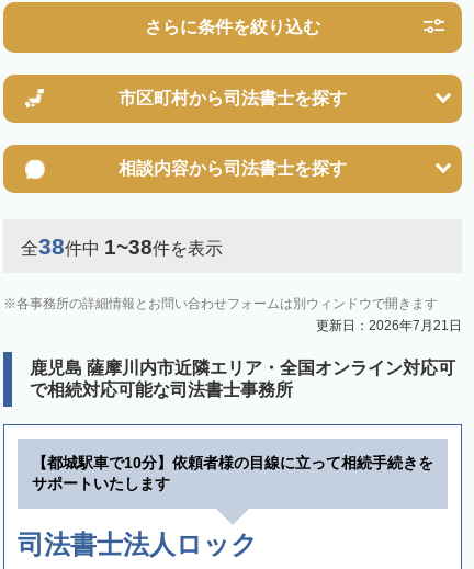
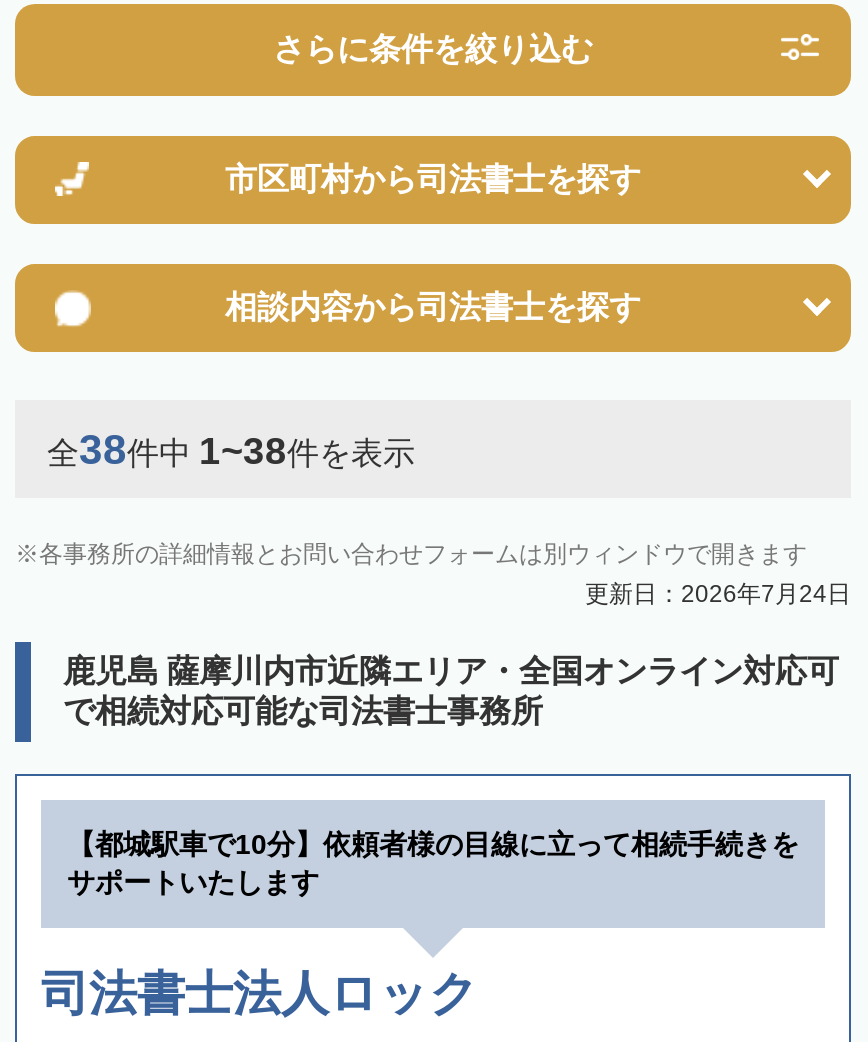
- 更新日：2026年7月21日
+ 更新日：2026年7月24日
